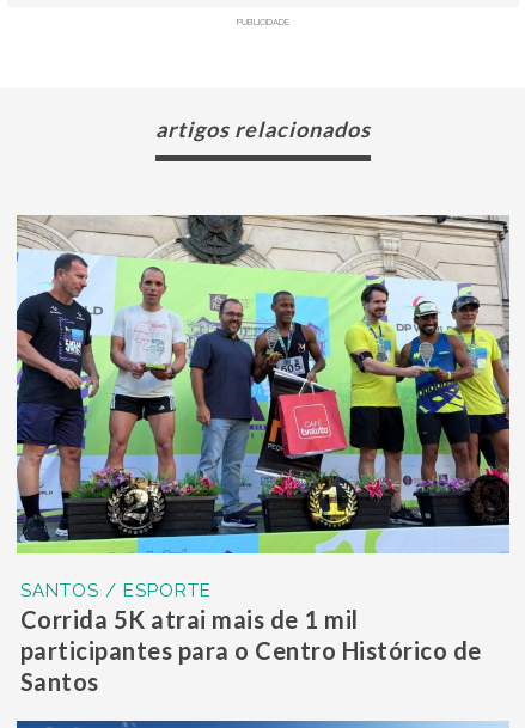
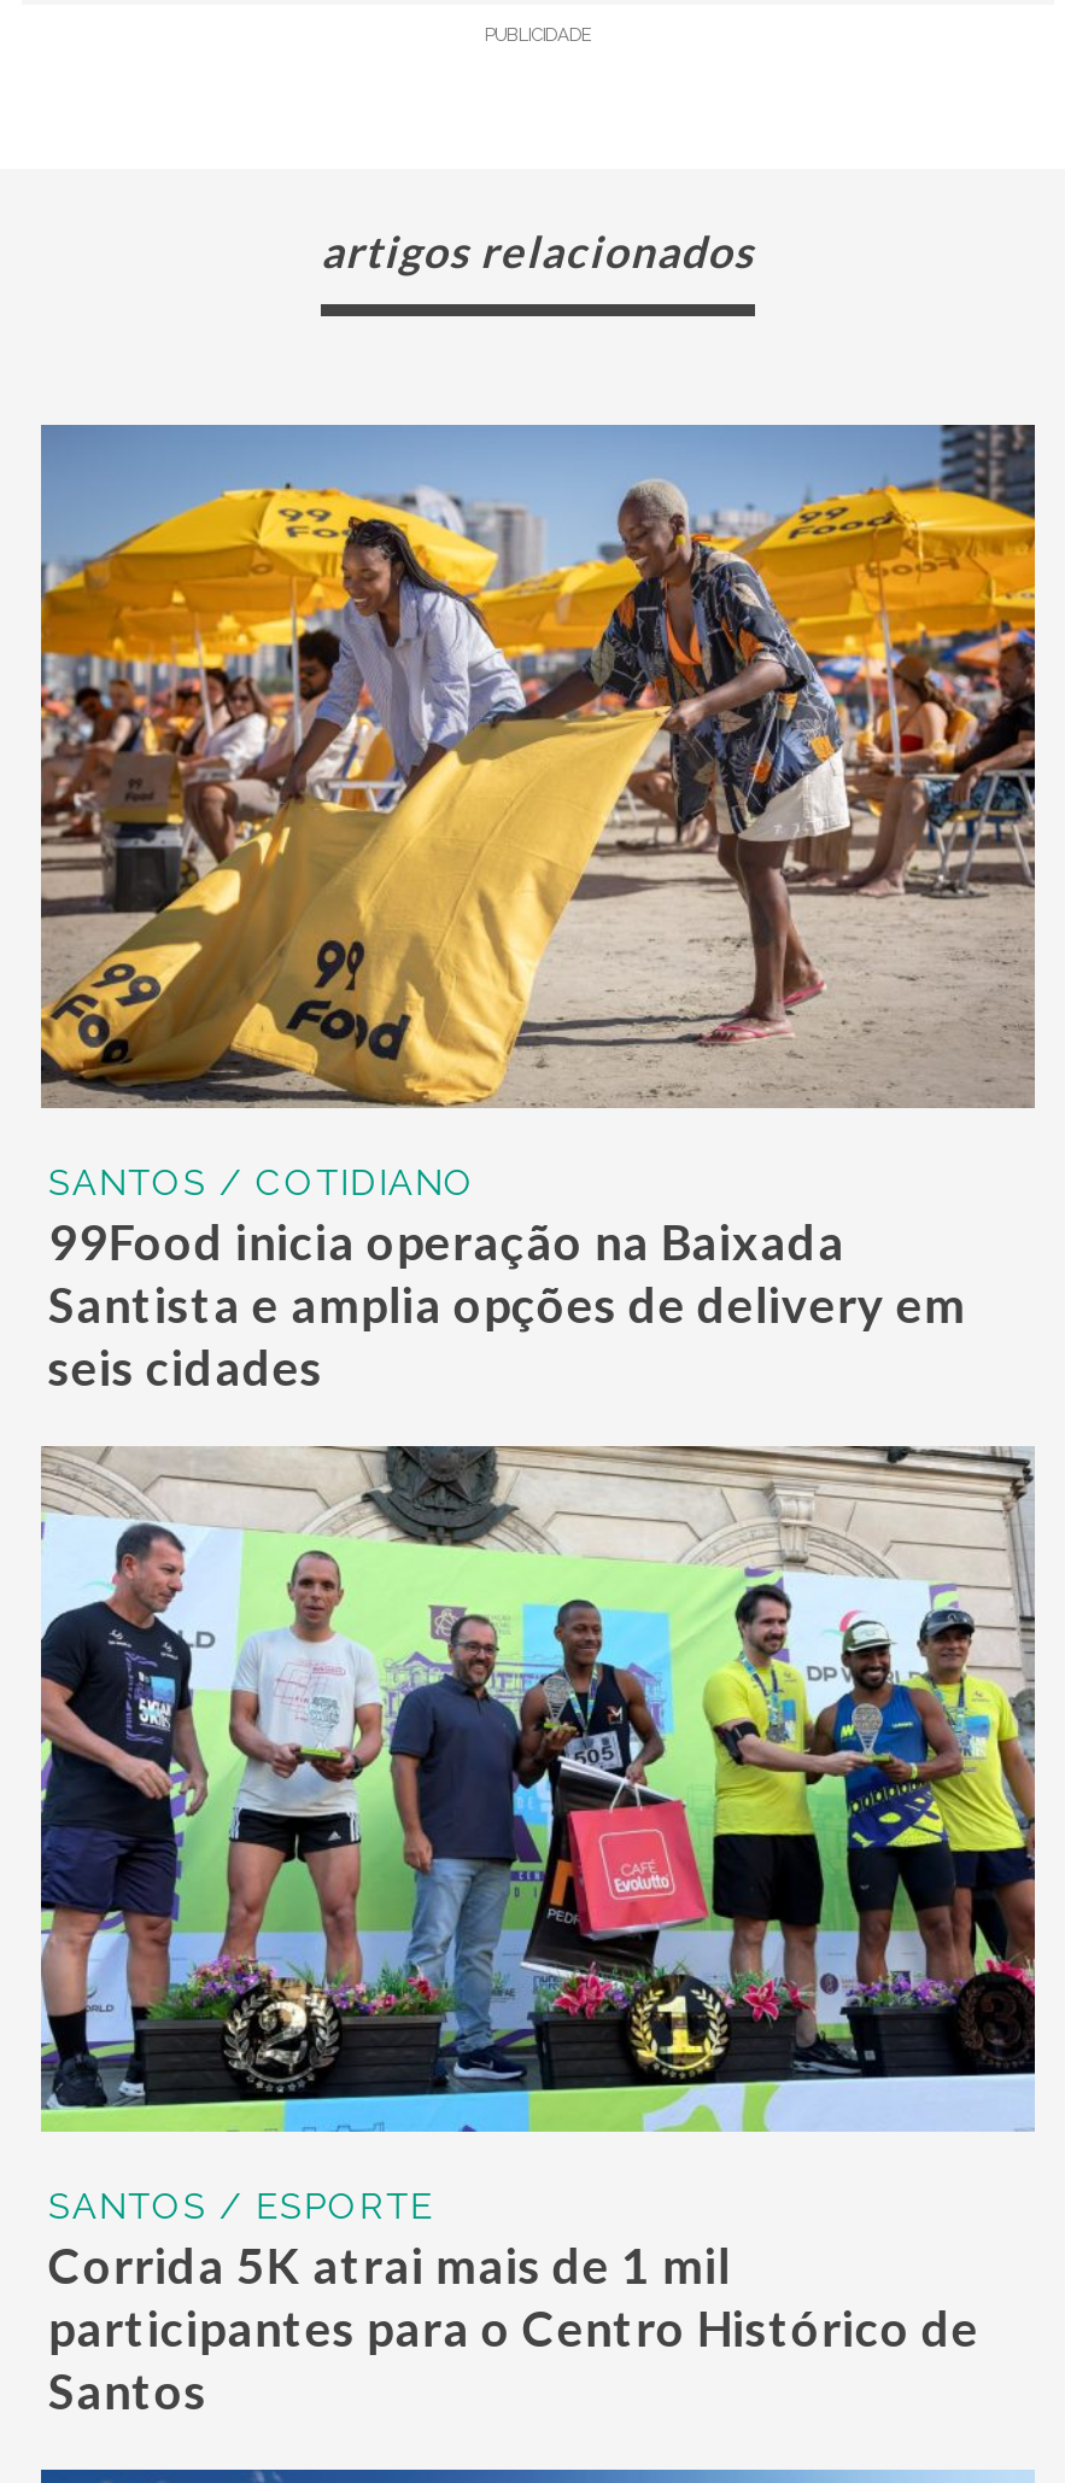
+ [image]
+ SANTOS / COTIDIANO
+ 99Food inicia operação na Baixada
+ Santista e amplia opções de delivery em
+ seis cidades
